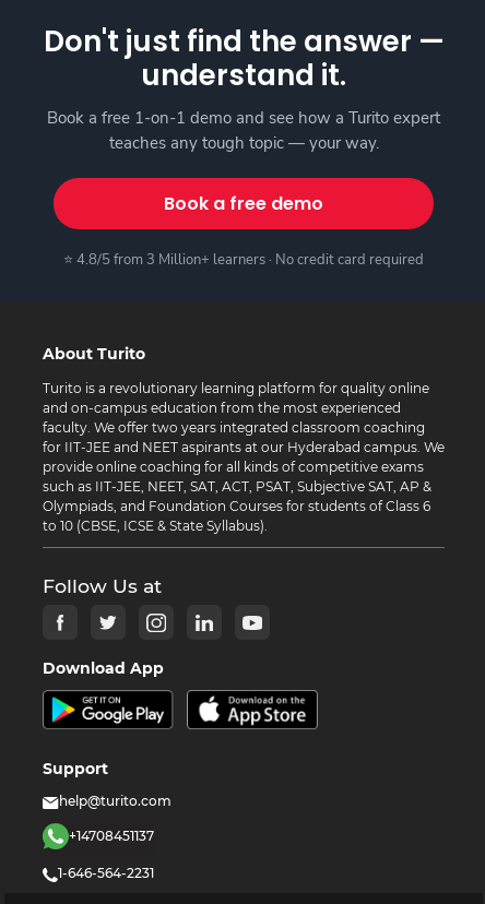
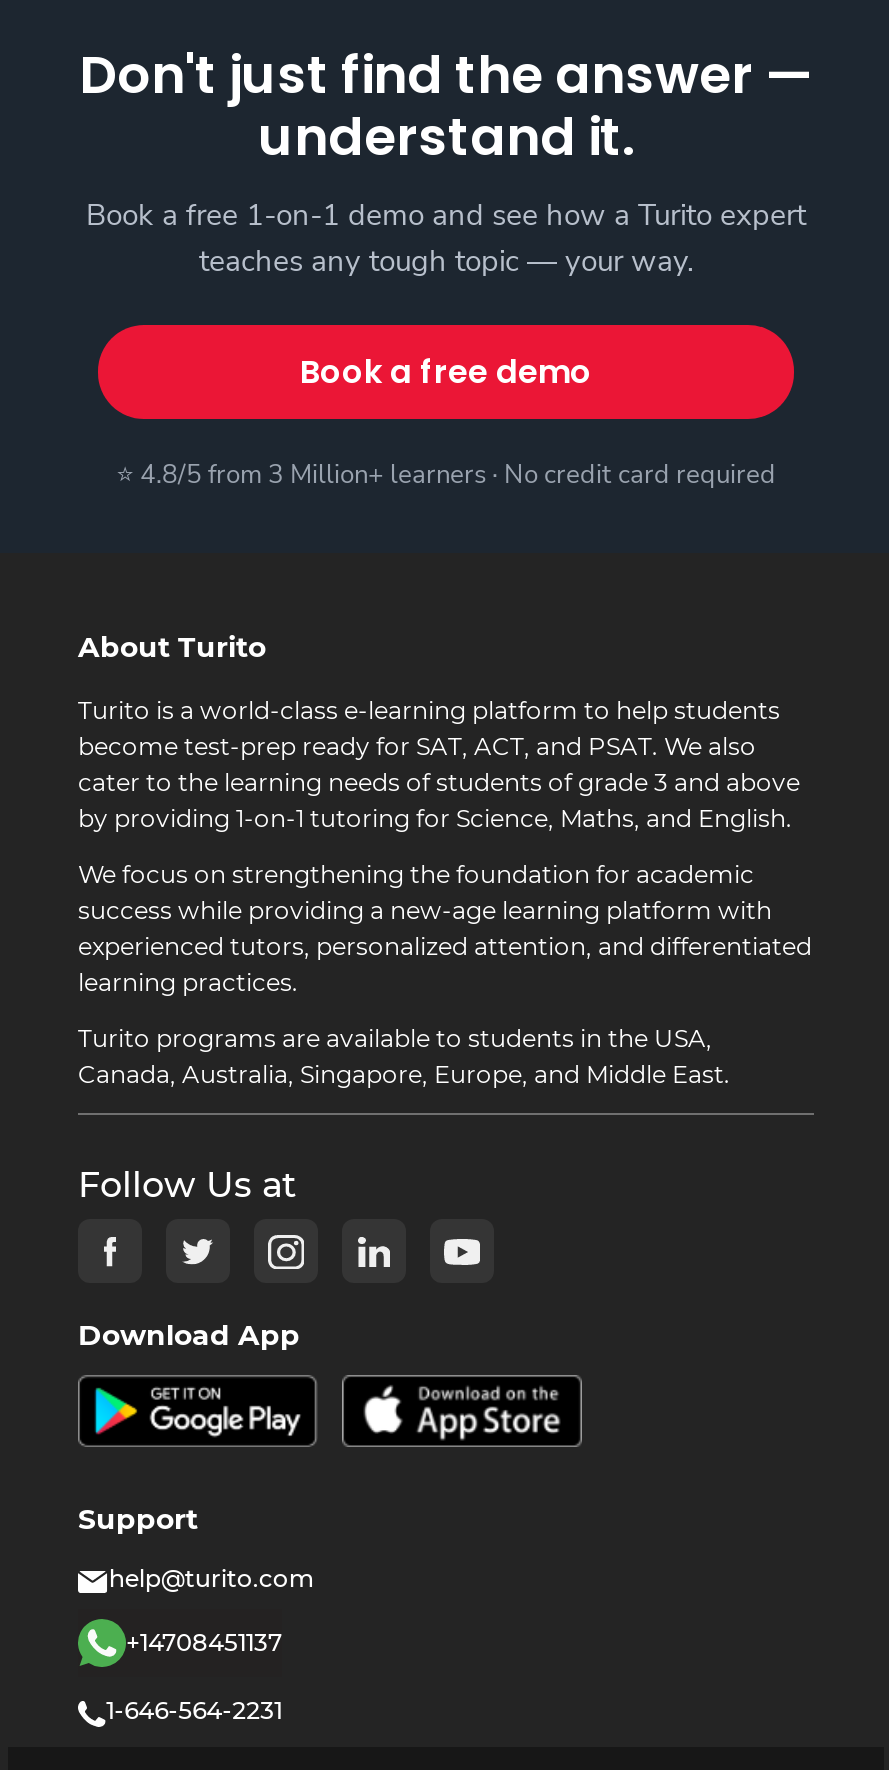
- Turito is a revolutionary learning platform for quality online
- and on-campus education from the most experienced
- faculty. We offer two years integrated classroom coaching
- for IIT-JEE and NEET aspirants at our Hyderabad campus. We
- provide online coaching for all kinds of competitive exams
- such as IIT-JEE, NEET, SAT, ACT, PSAT, Subjective SAT, AP &
- Olympiads, and Foundation Courses for students of Class 6
- to 10 (CBSE, ICSE & State Syllabus).
+ Turito is a world-class e-learning platform to help students
+ become test-prep ready for SAT, ACT, and PSAT. We also
+ cater to the learning needs of students of grade 3 and above
+ by providing 1-on-1 tutoring for Science, Maths, and English.
+ We focus on strengthening the foundation for academic
+ success while providing a new-age learning platform with
+ experienced tutors, personalized attention, and differentiated
+ learning practices.
+ Turito programs are available to students in the USA,
+ Canada, Australia, Singapore, Europe, and Middle East.
